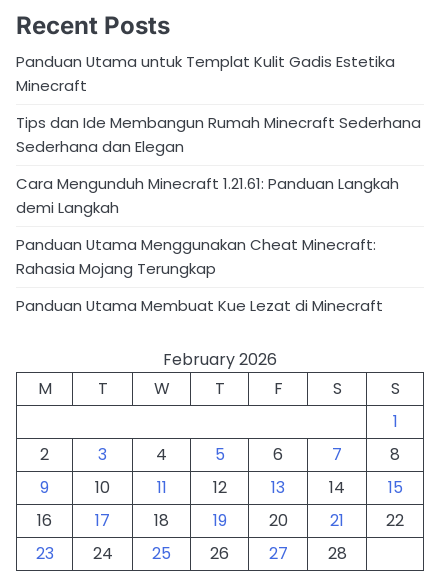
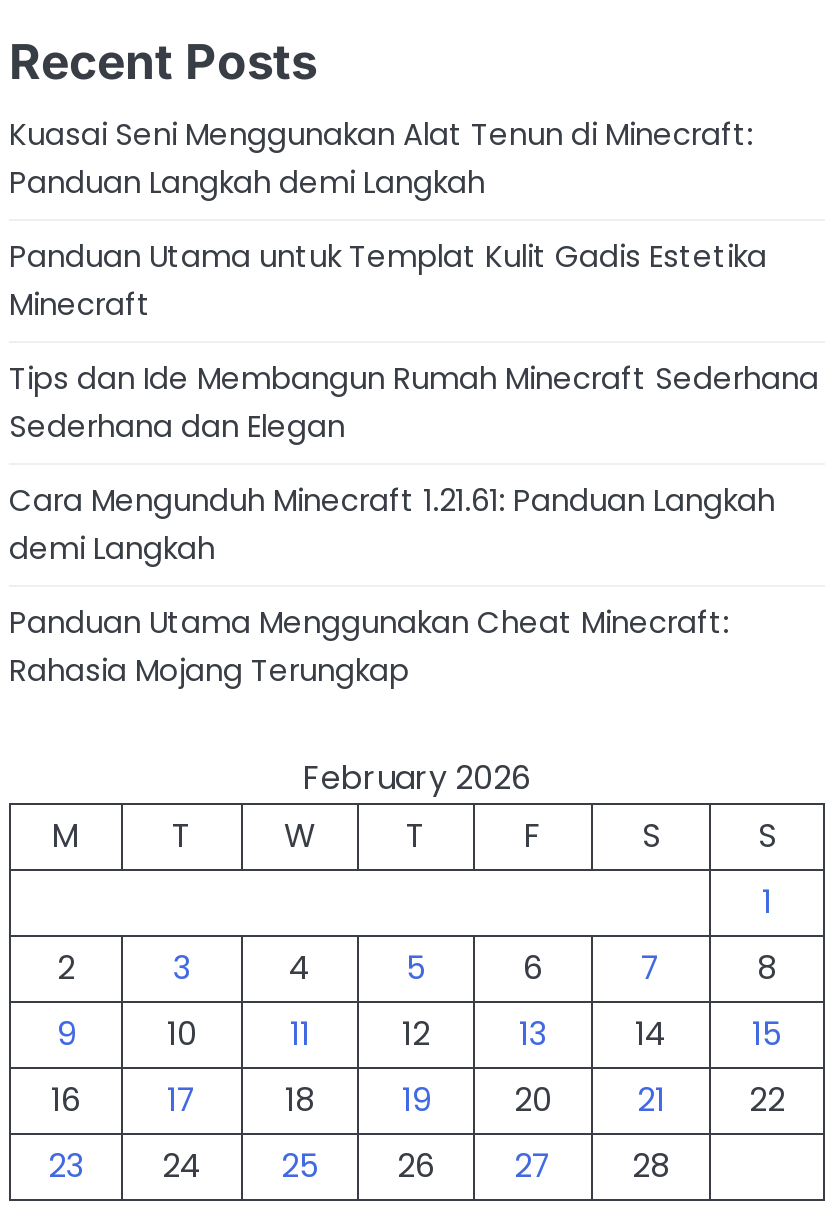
+ Kuasai Seni Menggunakan Alat Tenun di Minecraft:
+ Panduan Langkah demi Langkah

moved down: Panduan Utama untuk Templat Kulit Gadis Estetika | Minecraft | Tips dan Ide Membangun Rumah Minecraft Sederhana | Sederhana dan Elegan | Cara Mengunduh Minecraft 1.21.61: Panduan Langkah | demi Langkah | Panduan Utama Menggunakan Cheat Minecraft: | Rahasia Mojang Terungkap

- Panduan Utama Membuat Kue Lezat di Minecraft
